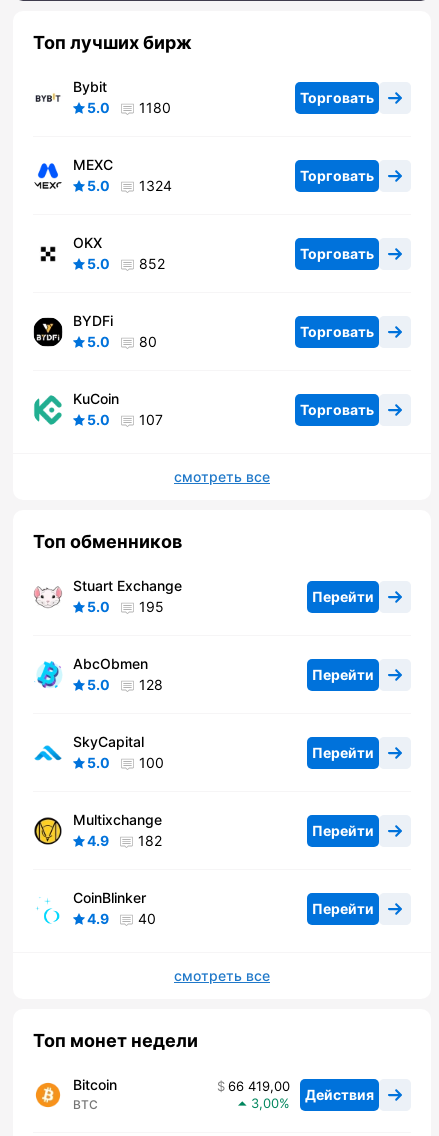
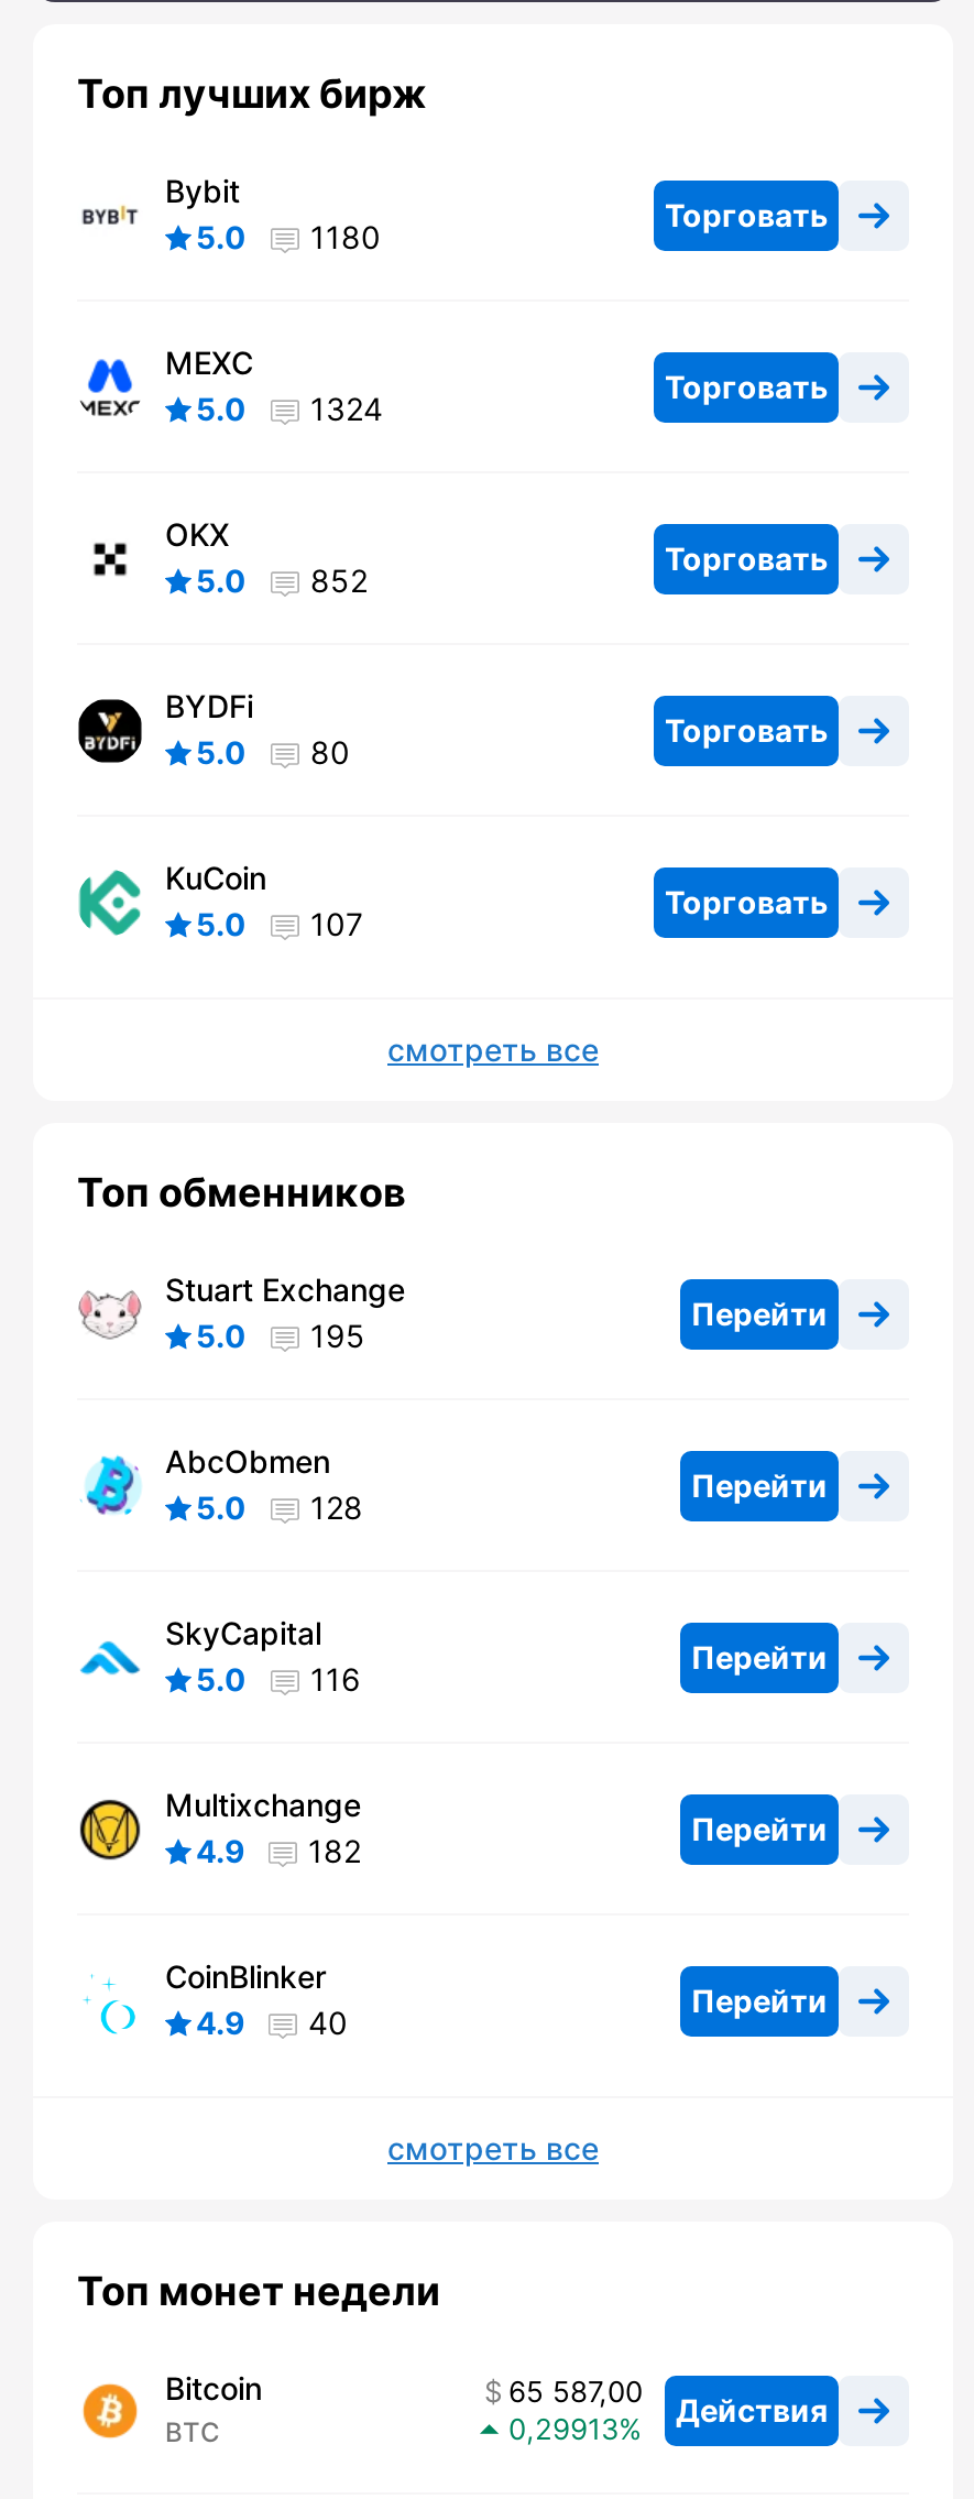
- 5.0 100
+ 5.0 116

- 66 419,00 Действия
+ 65 587,00 Действия

- 3,00
+ 0,29913
